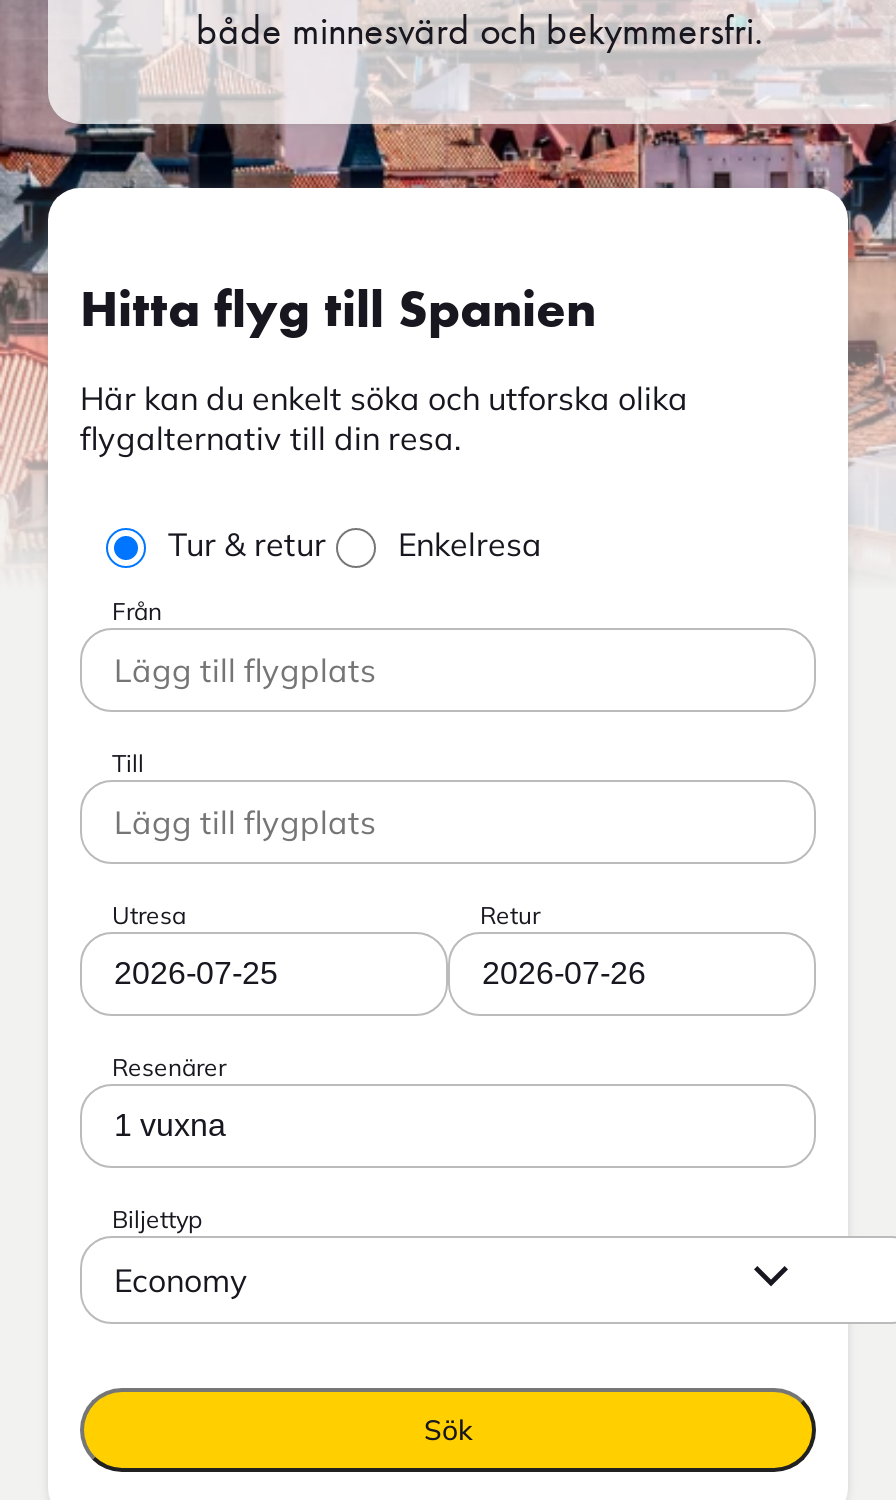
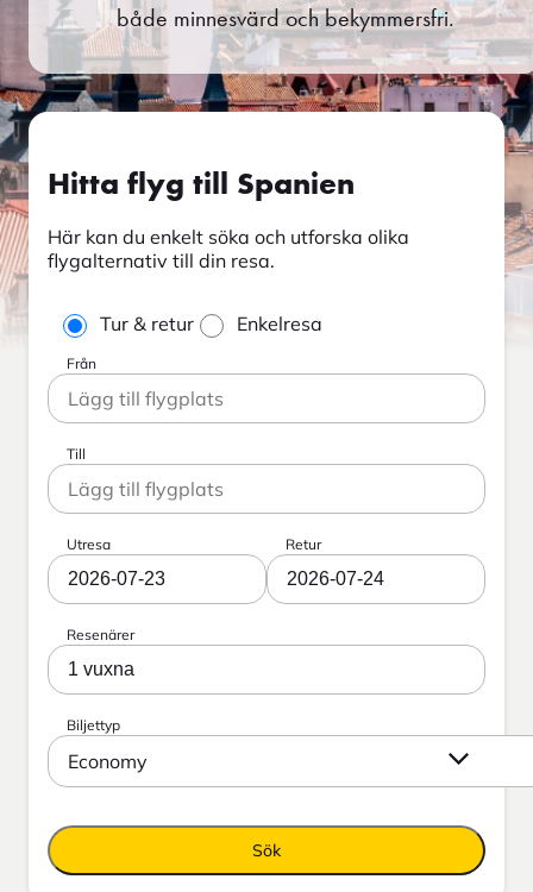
- 2026-07-25
+ 2026-07-23

- 2026-07-26
+ 2026-07-24
